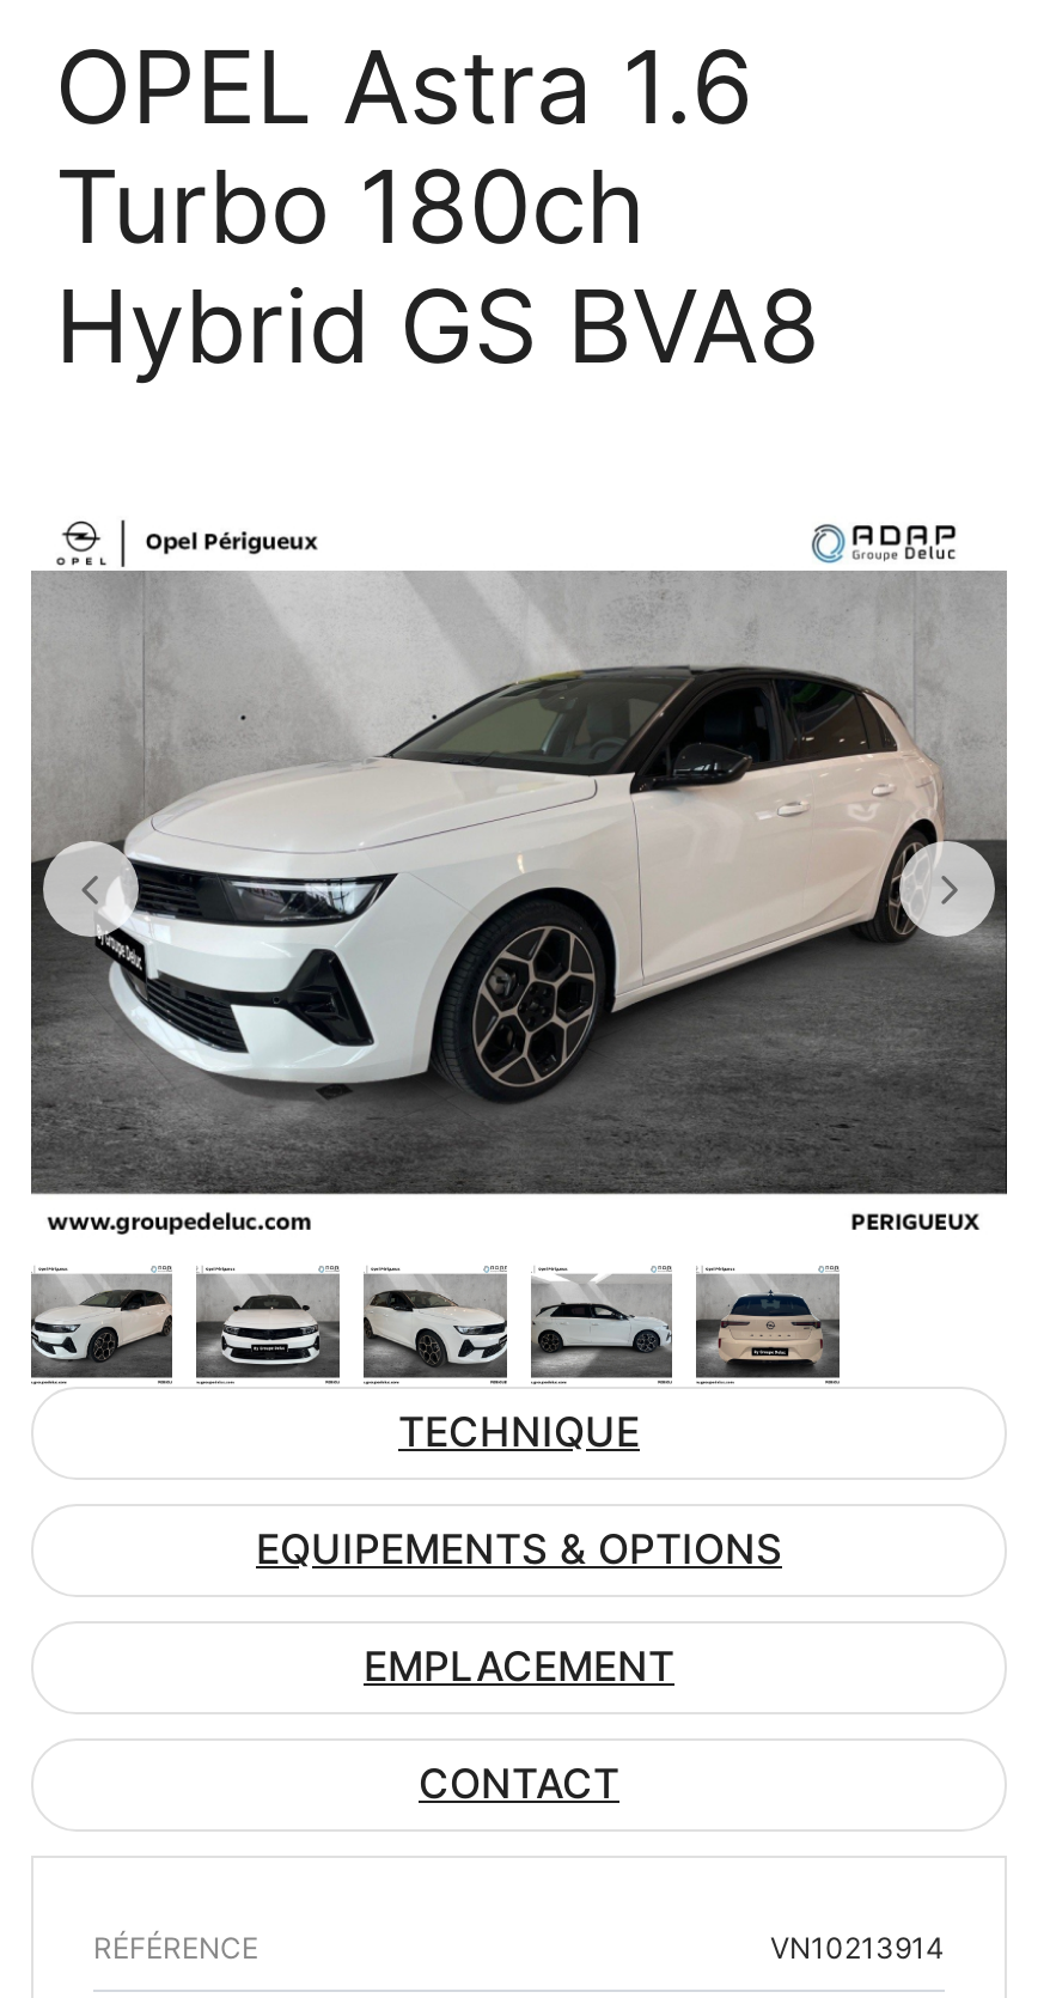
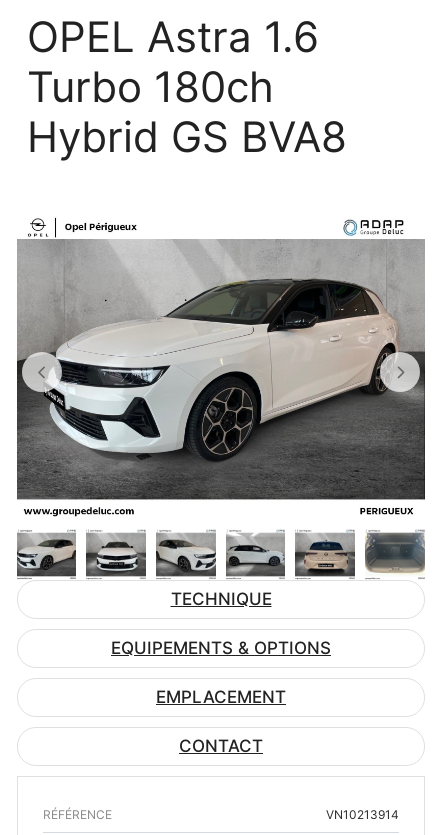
+ [image]
